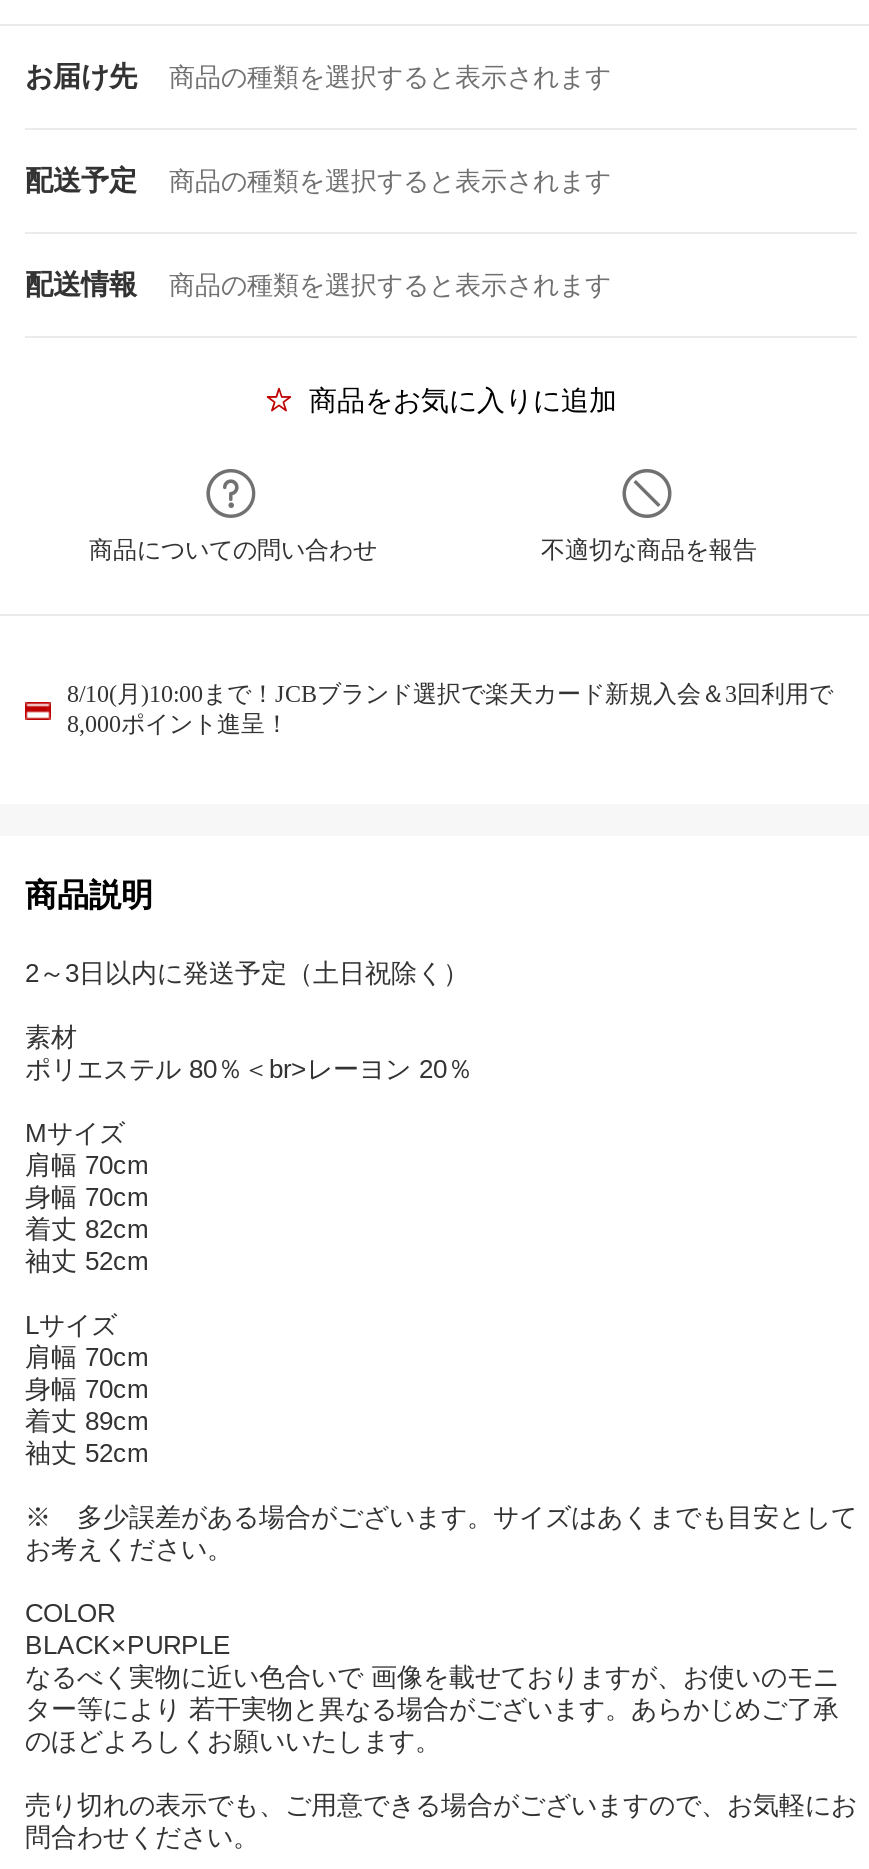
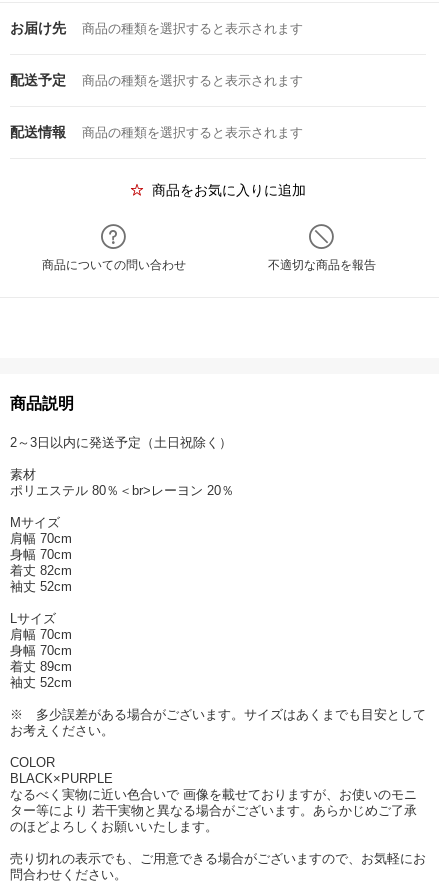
- 8/10(月)10:00まで！JCBブランド選択で楽天カード新規入会＆3回利用で
- 8,000ポイント進呈！
